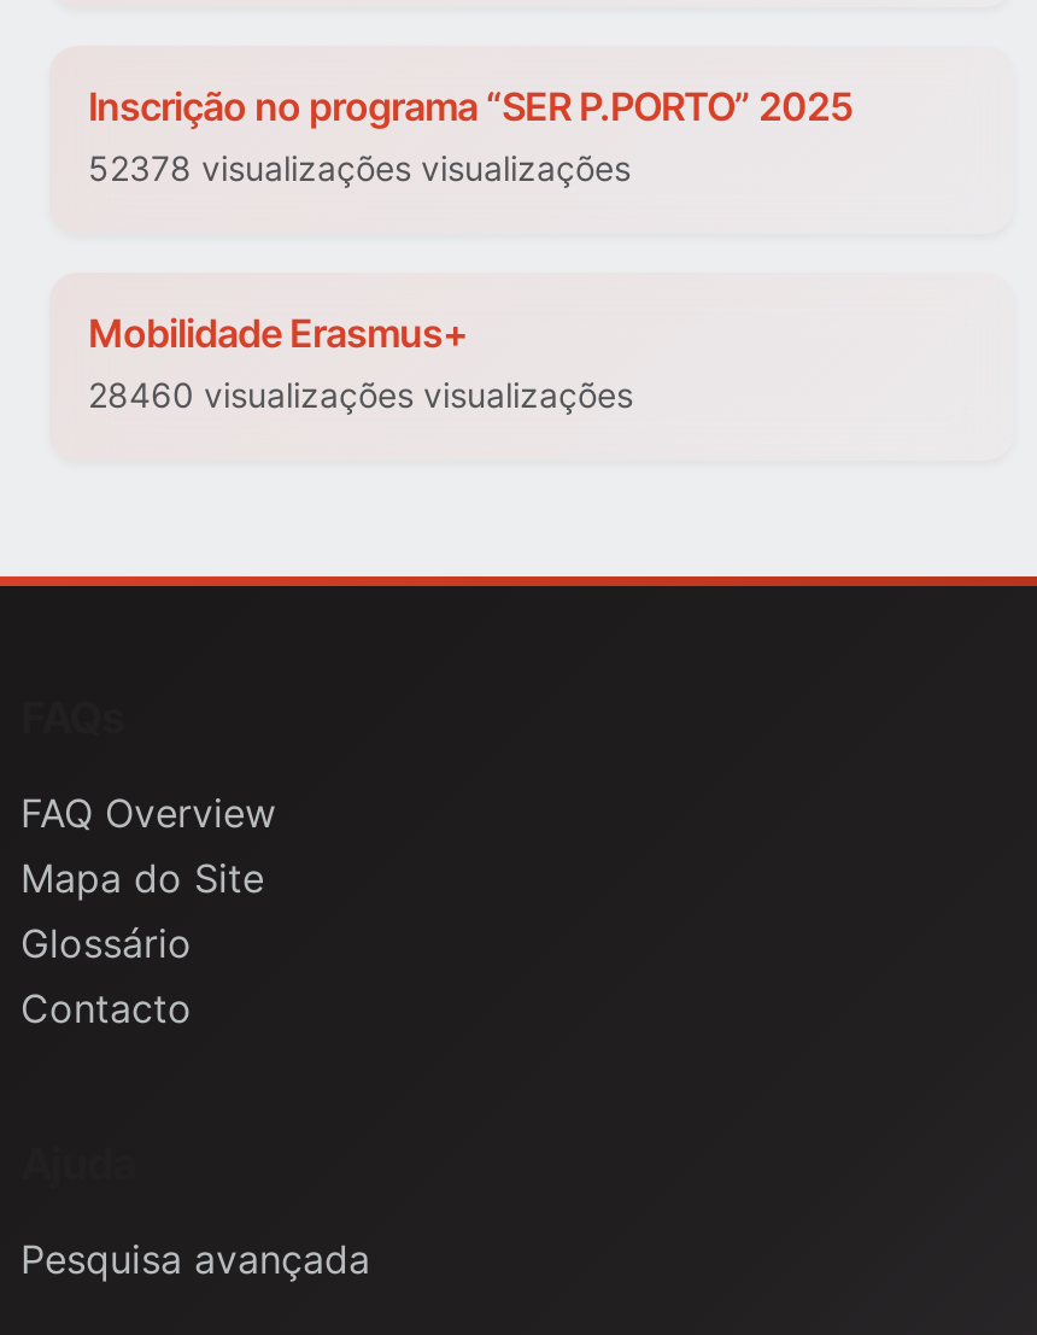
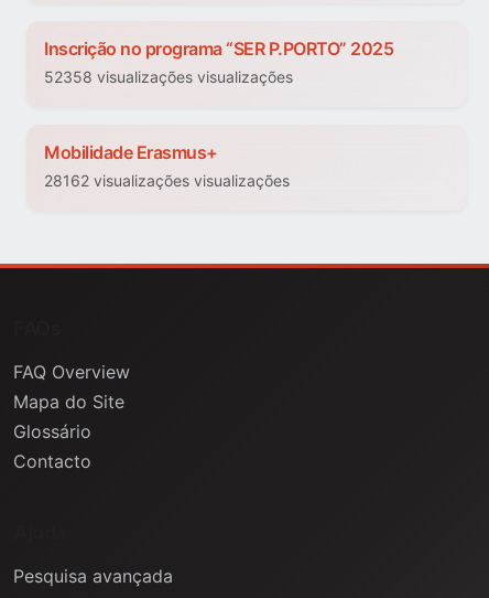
- 52378 visualizações visualizações
+ 52358 visualizações visualizações

- 28460 visualizações visualizações
+ 28162 visualizações visualizações
